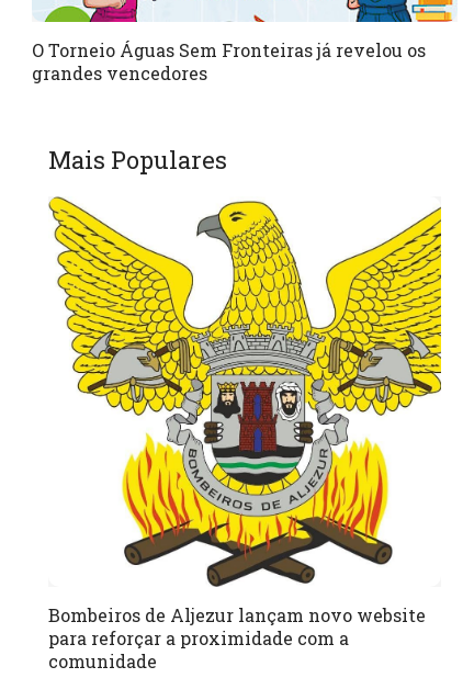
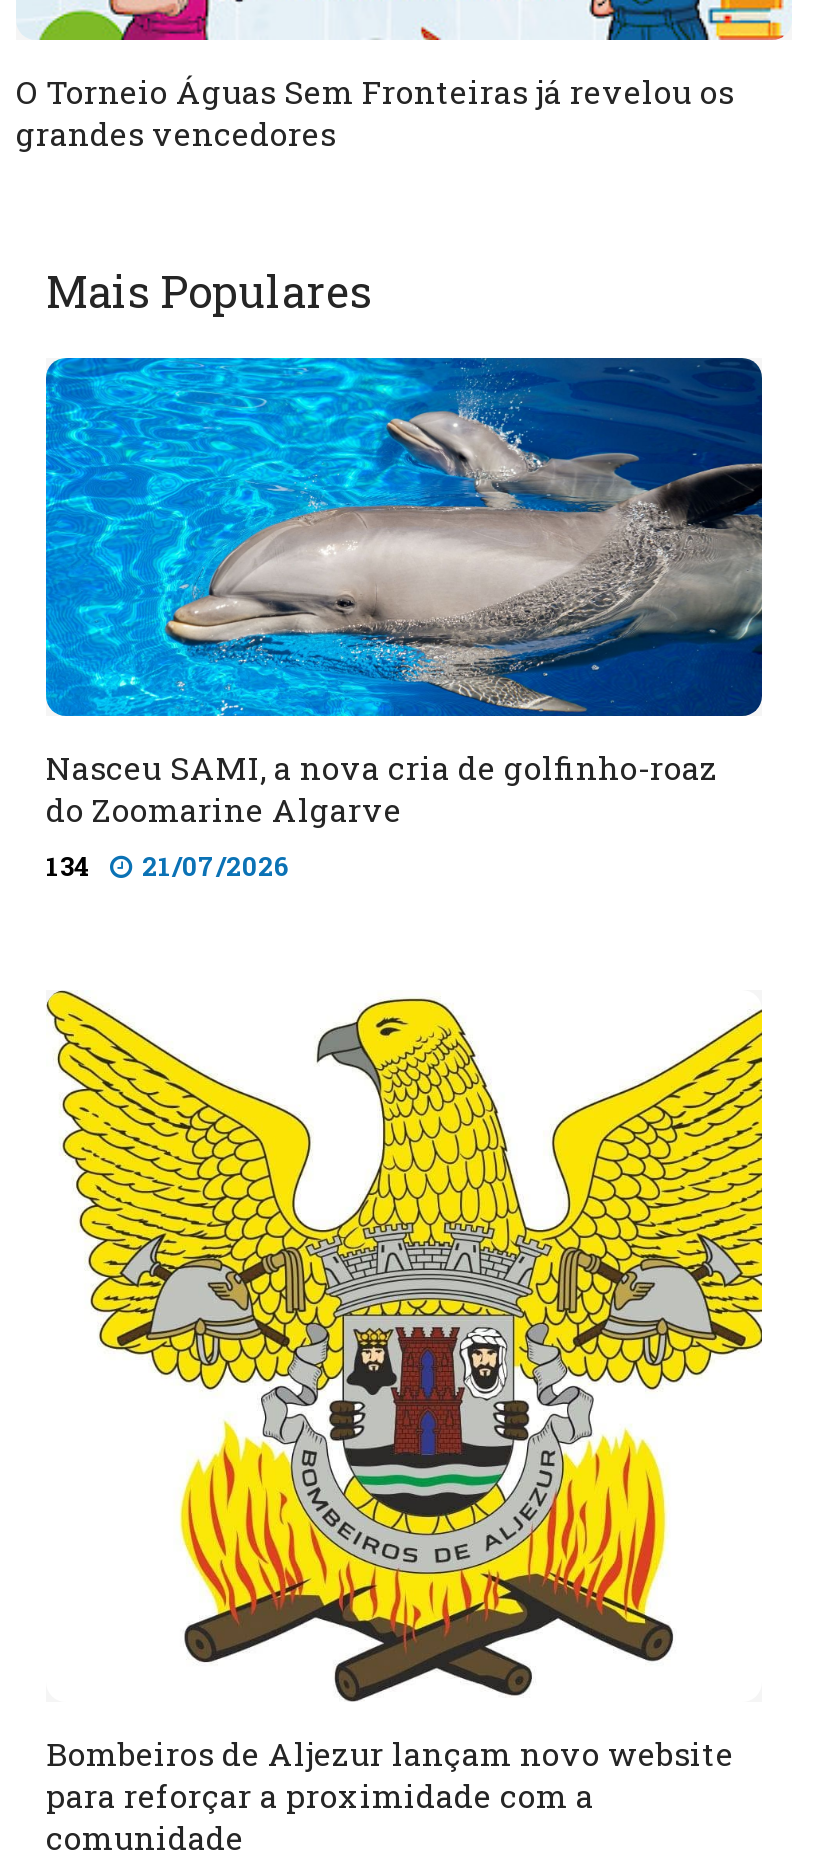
+ [image]
+ Nasceu SAMI, a nova cria de golfinho-roaz
+ do Zoomarine Algarve
+ 134
+ 21/07/2026
